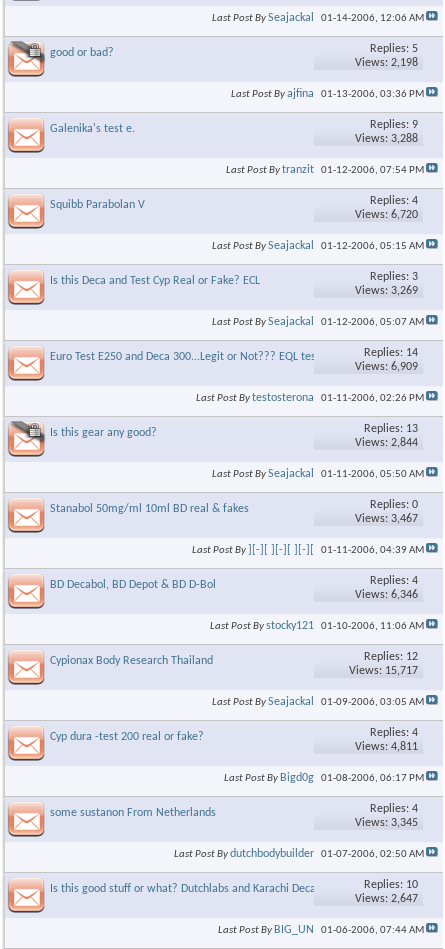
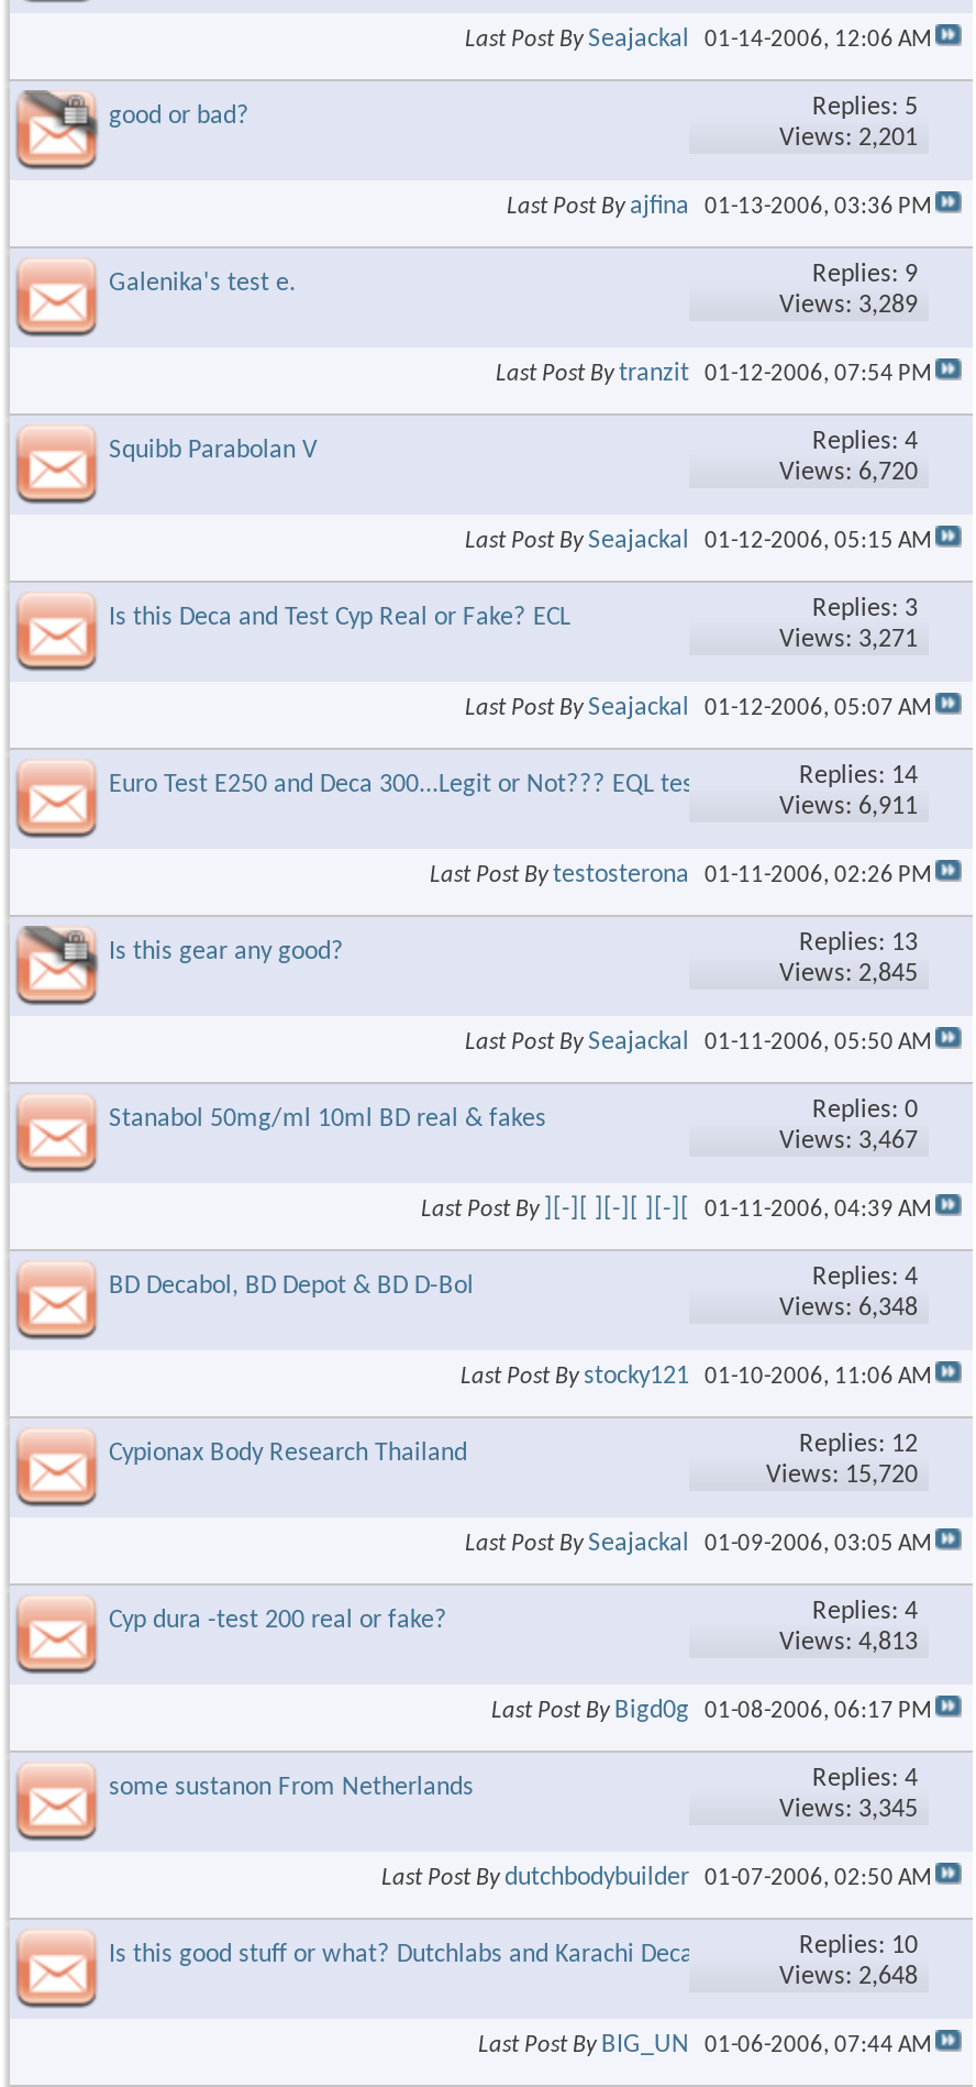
- Views: 2,198
+ Views: 2,201

- Views: 3,288
+ Views: 3,289

- Views: 3,269
+ Views: 3,271

- Views: 6,909
+ Views: 6,911

- Views: 2,844
+ Views: 2,845

- Views: 6,346
+ Views: 6,348

- Views: 15,717
+ Views: 15,720

- Views: 4,811
+ Views: 4,813

- Views: 2,647
+ Views: 2,648
